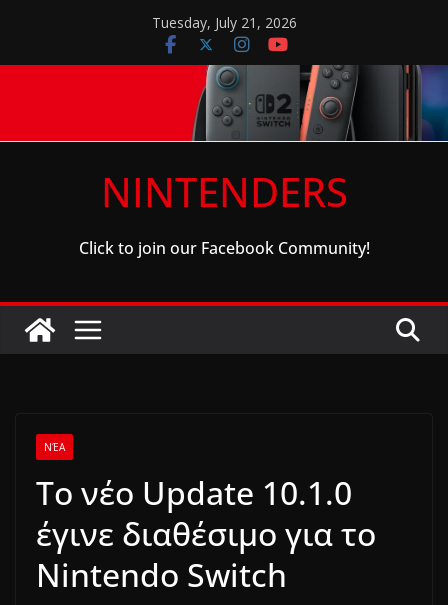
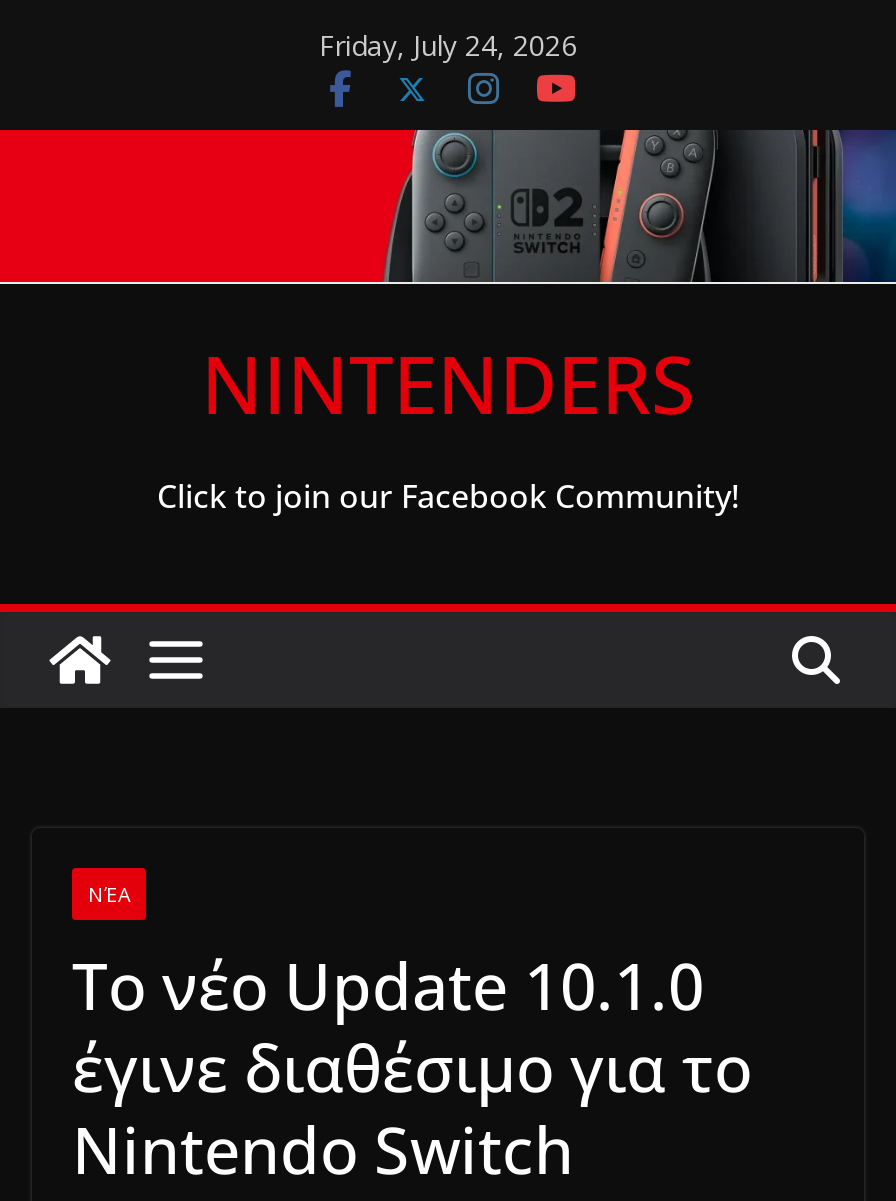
- Tuesday, July 21, 2026
+ Friday, July 24, 2026
